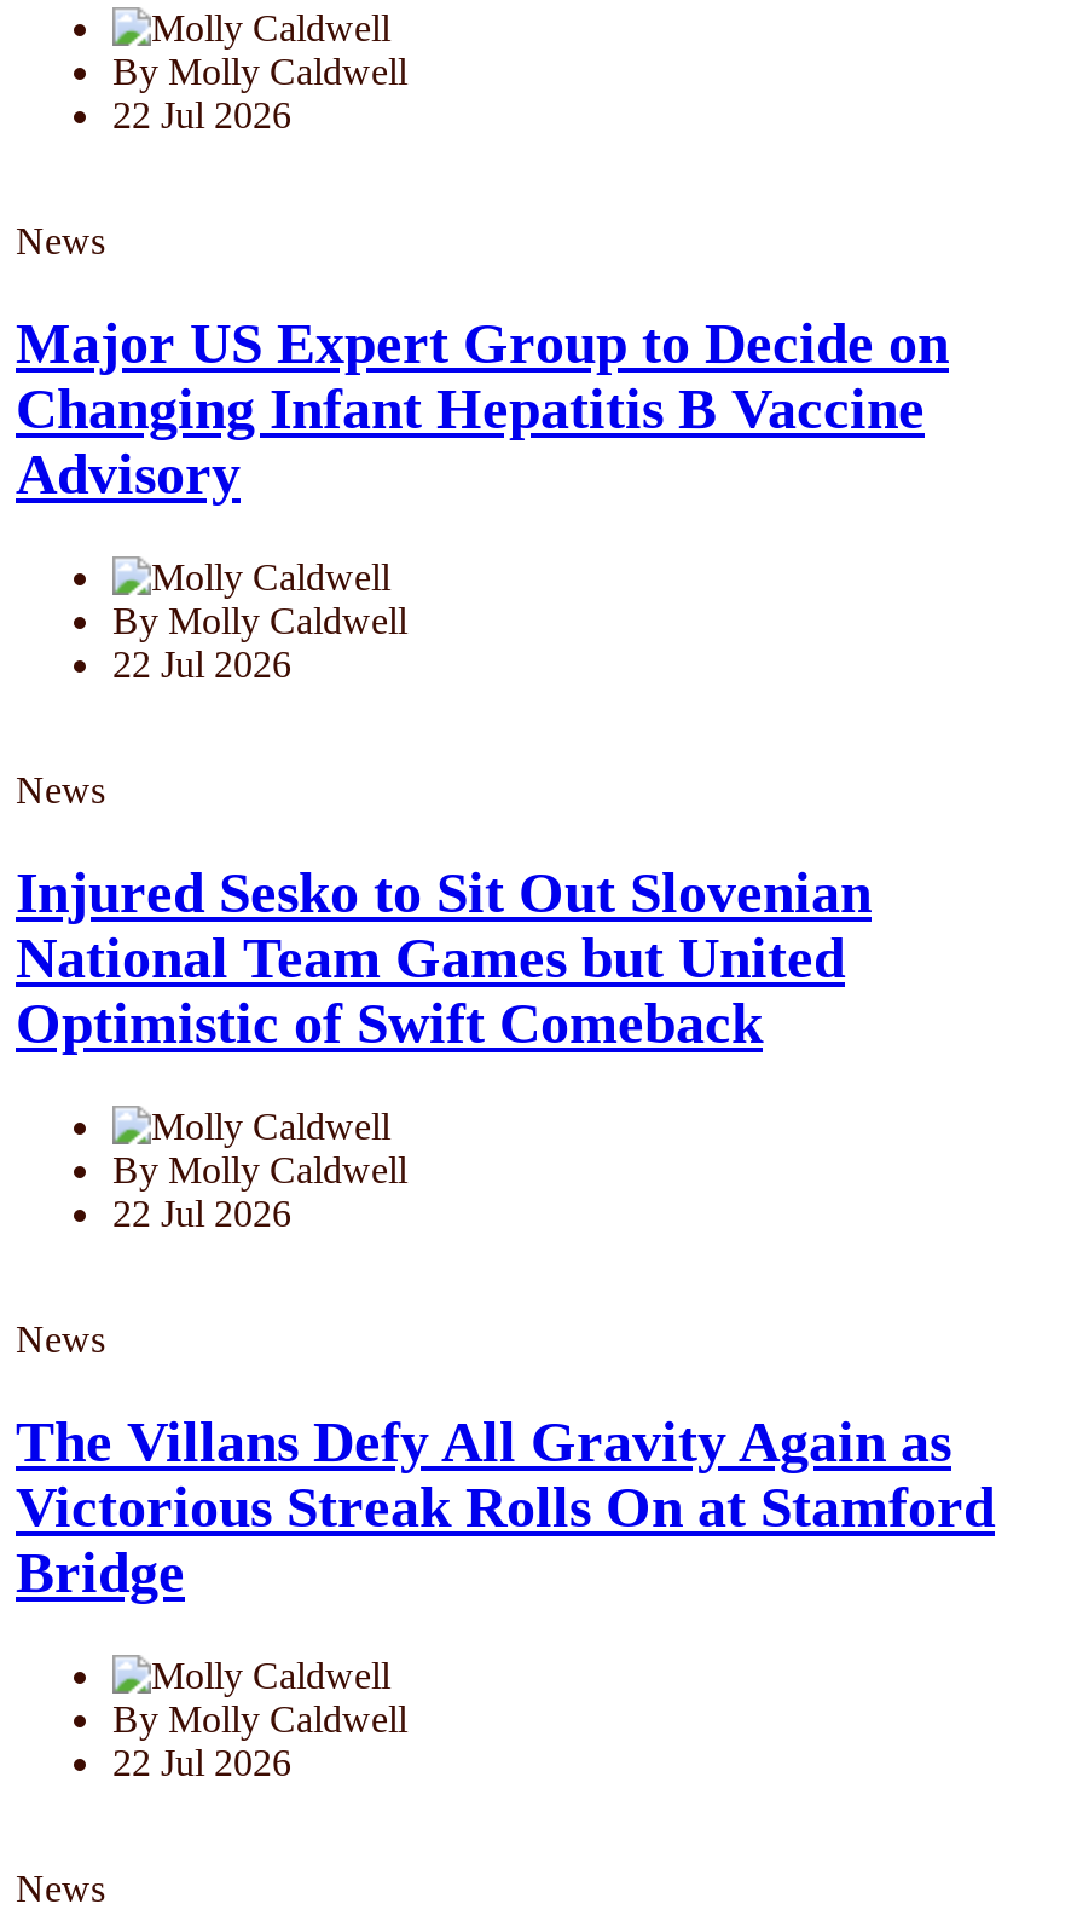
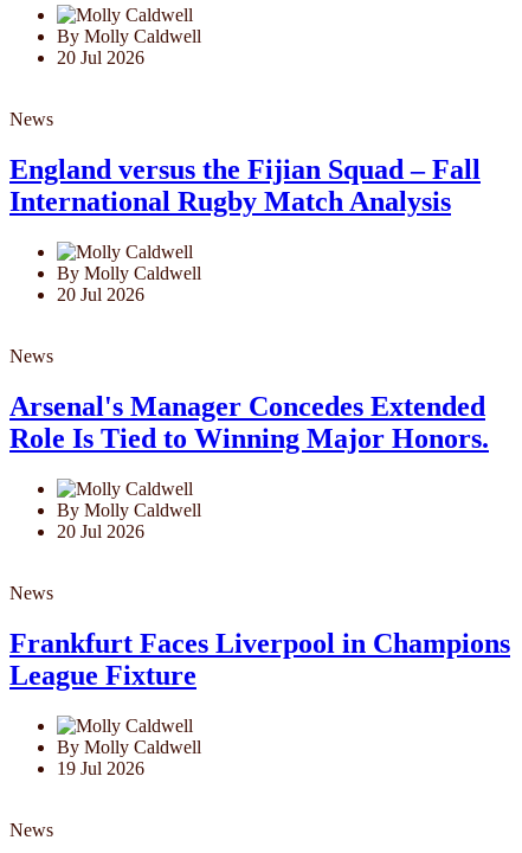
- 22 Jul 2026
+ 20 Jul 2026

- Major US Expert Group to Decide on
- Changing Infant Hepatitis B Vaccine
- Advisory
+ England versus the Fijian Squad – Fall
+ International Rugby Match Analysis

- 22 Jul 2026
+ 20 Jul 2026

- Injured Sesko to Sit Out Slovenian
- National Team Games but United
- Optimistic of Swift Comeback
+ Arsenal's Manager Concedes Extended
+ Role Is Tied to Winning Major Honors.

- 22 Jul 2026
+ 20 Jul 2026

- The Villans Defy All Gravity Again as
- Victorious Streak Rolls On at Stamford
- Bridge
+ Frankfurt Faces Liverpool in Champions
+ League Fixture

- 22 Jul 2026
+ 19 Jul 2026
